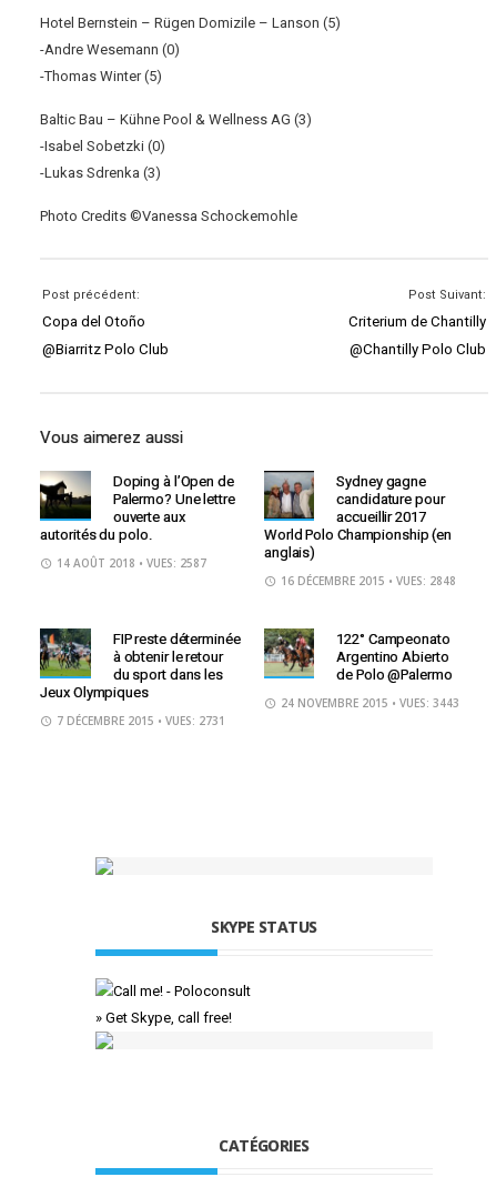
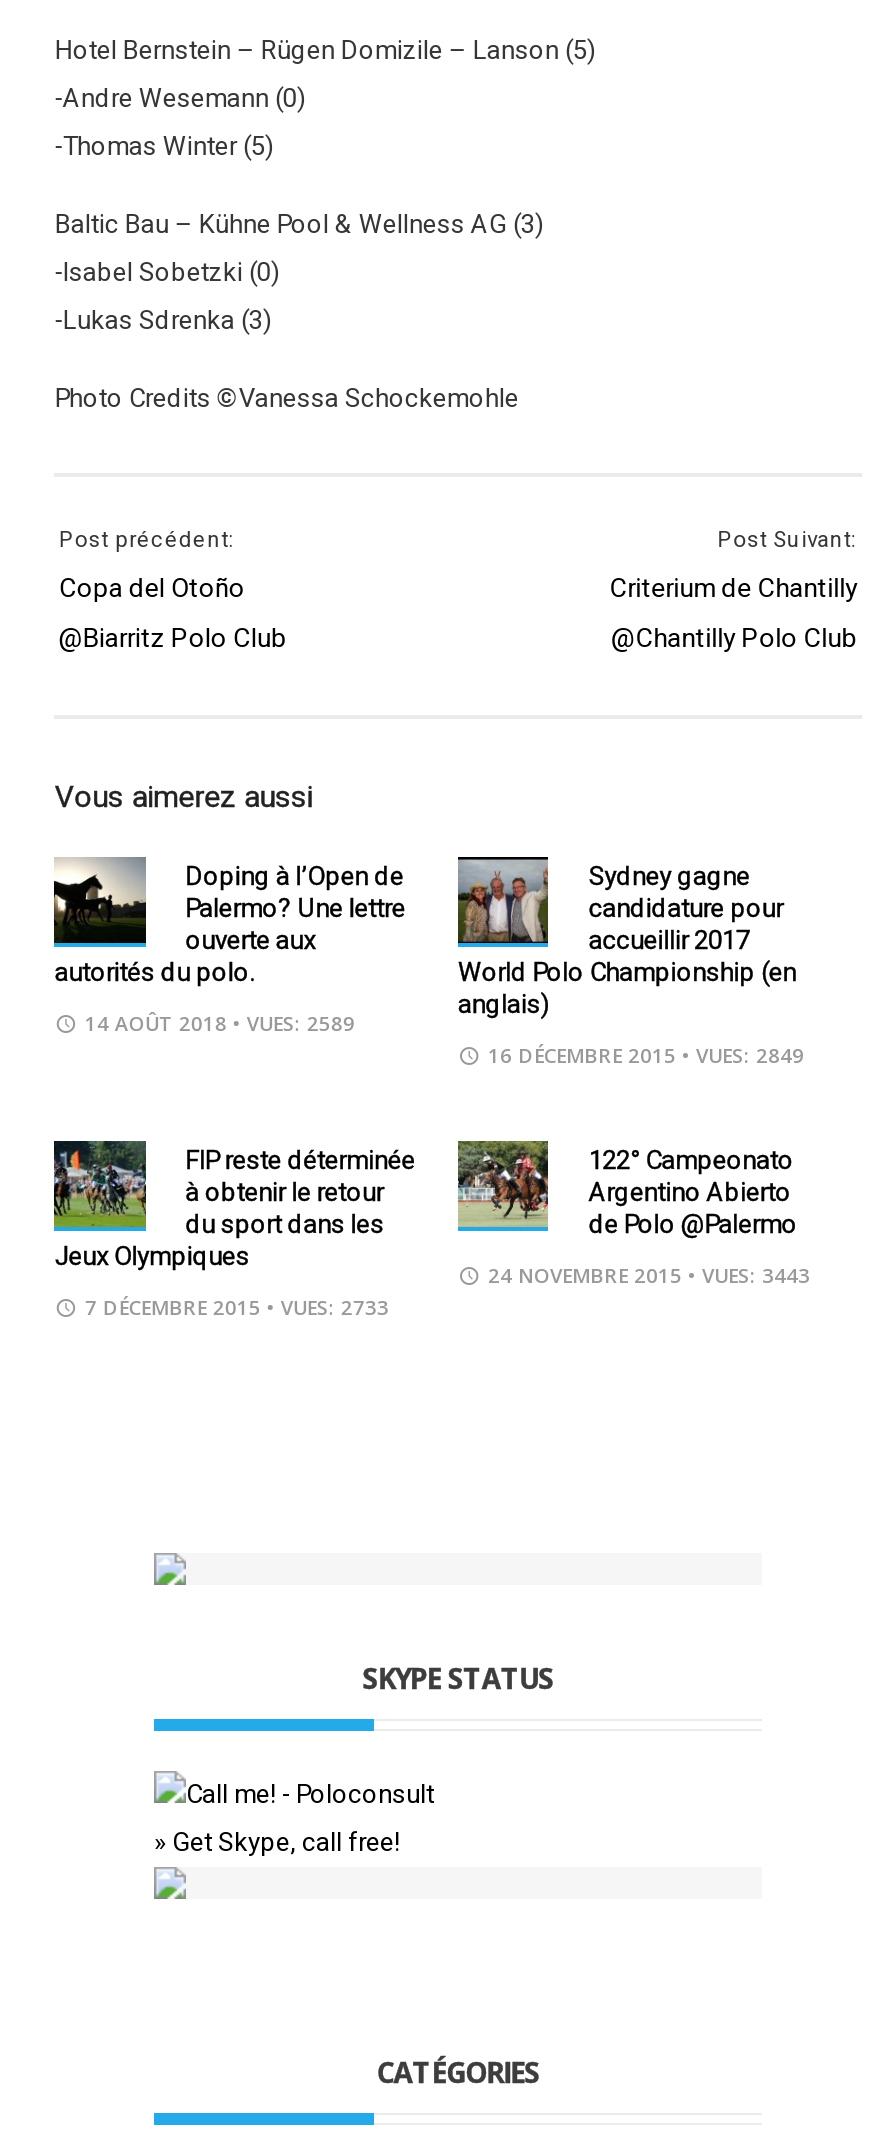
- 14 AOÛT 2018 • VUES: 2587
+ 14 AOÛT 2018 • VUES: 2589

- 16 DÉCEMBRE 2015 • VUES: 2848
+ 16 DÉCEMBRE 2015 • VUES: 2849

- 7 DÉCEMBRE 2015 • VUES: 2731
+ 7 DÉCEMBRE 2015 • VUES: 2733
